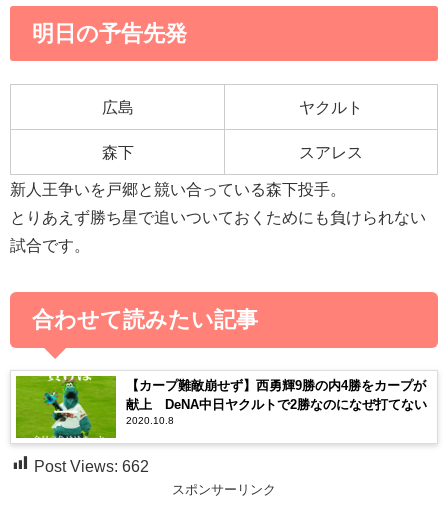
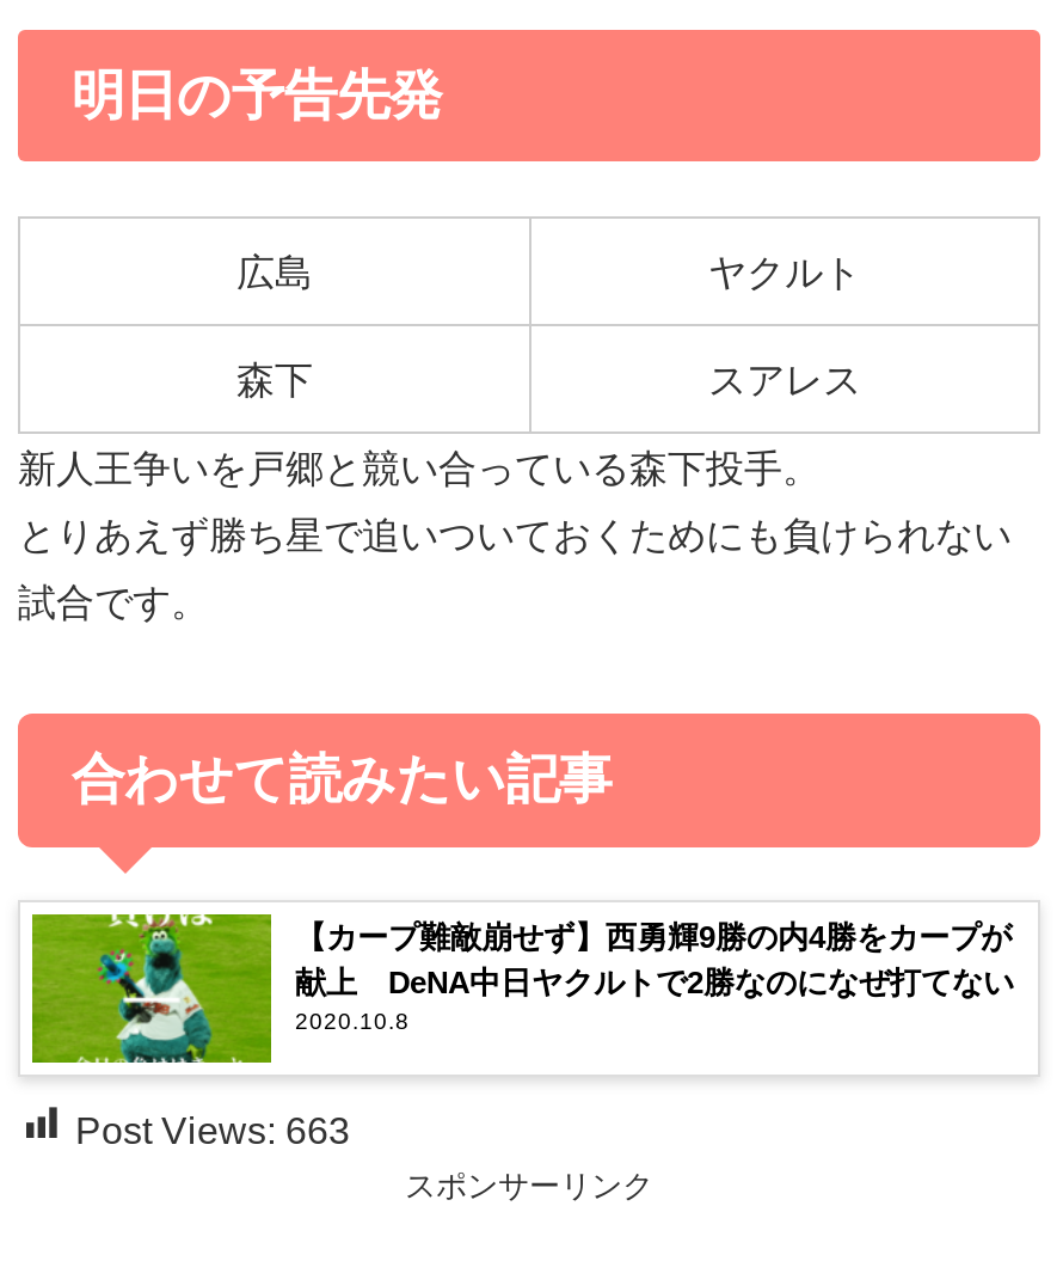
- Post Views: 662
+ Post Views: 663
